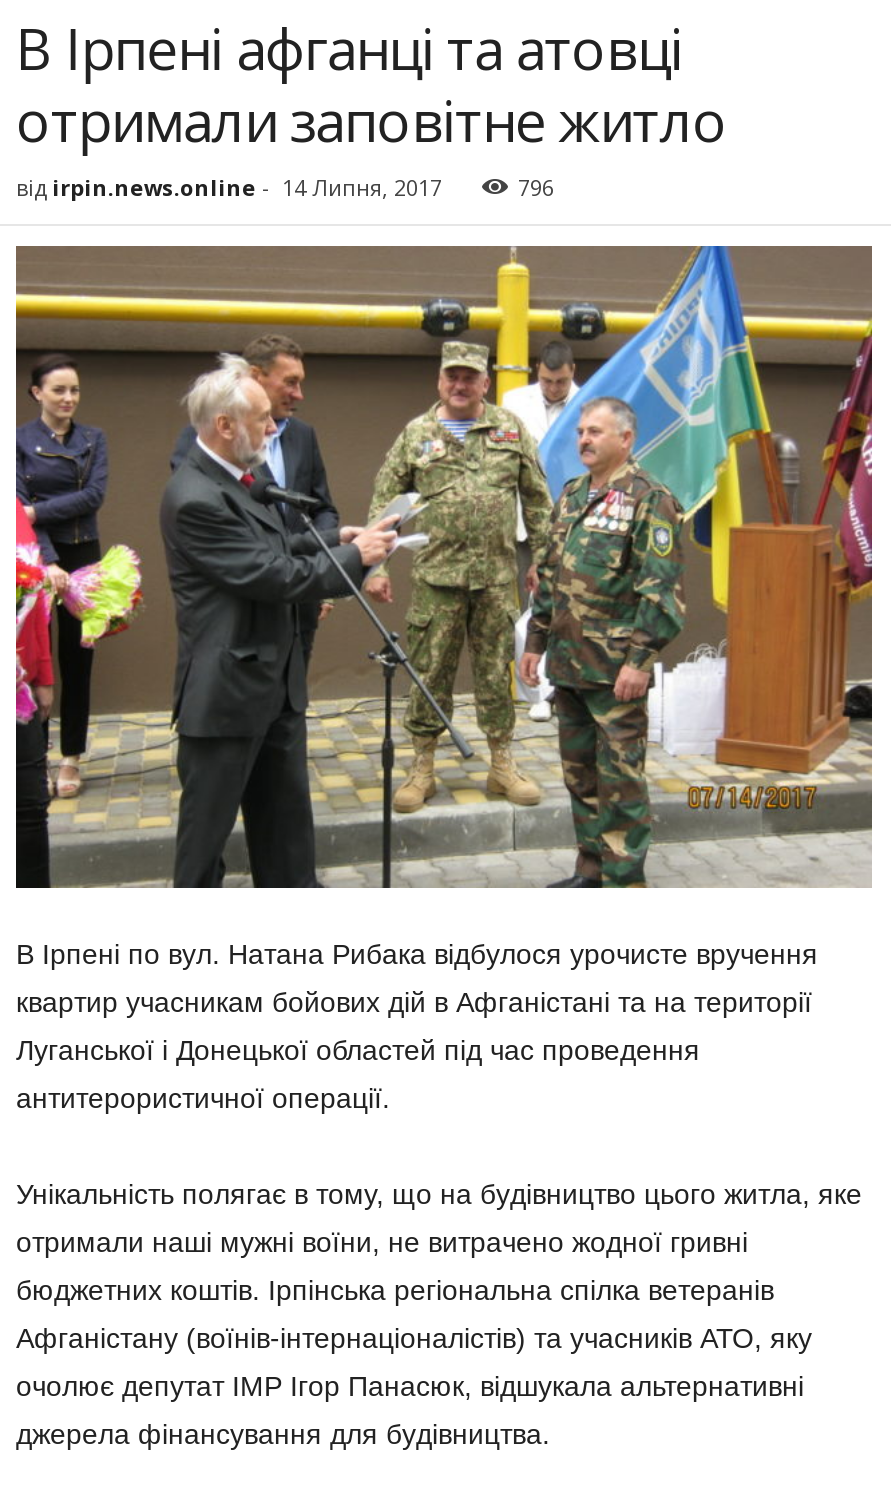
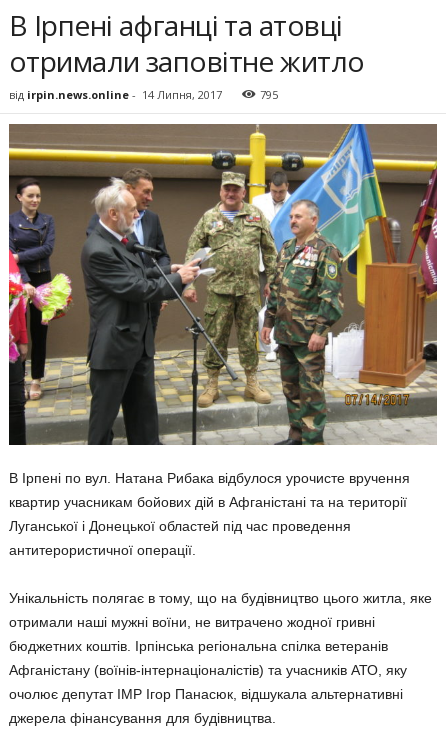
- 796
+ 795
